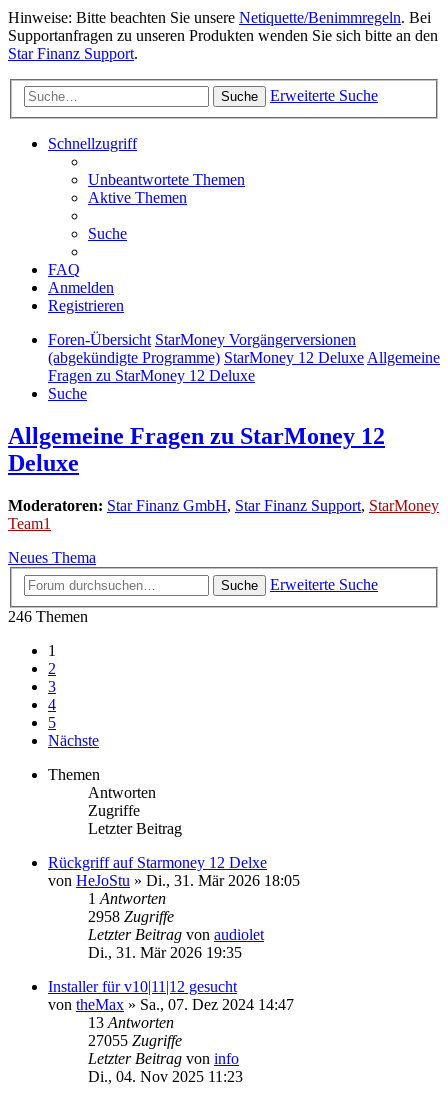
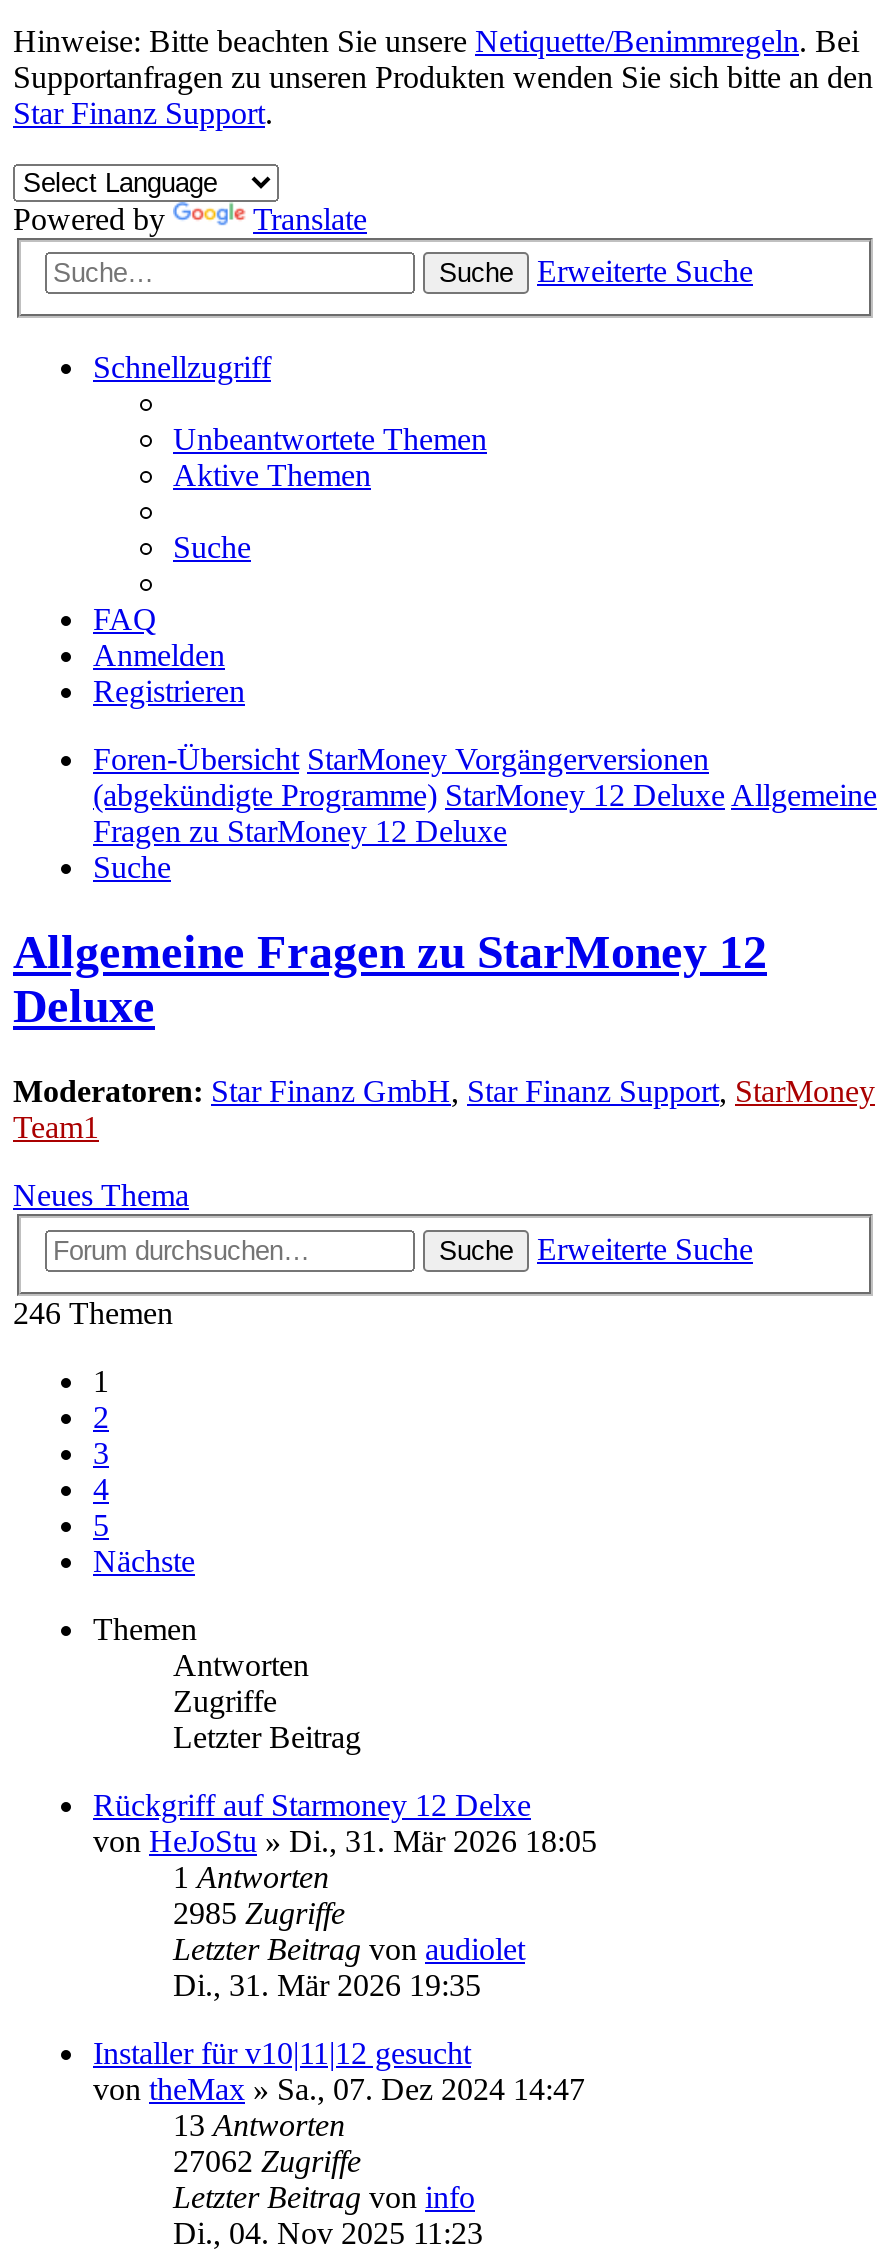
+ Powered by
+ Translate

- 2958 Zugriffe
+ 2985 Zugriffe

- 27055 Zugriffe
+ 27062 Zugriffe
